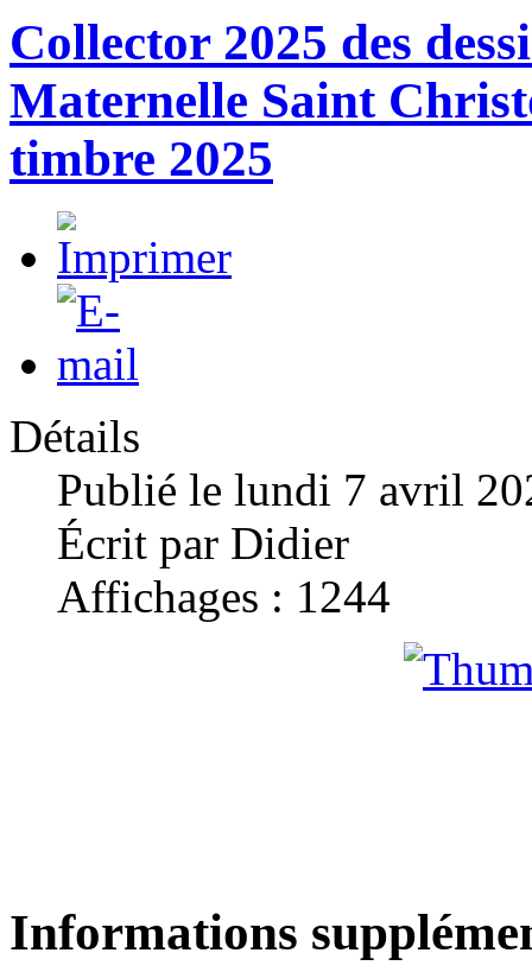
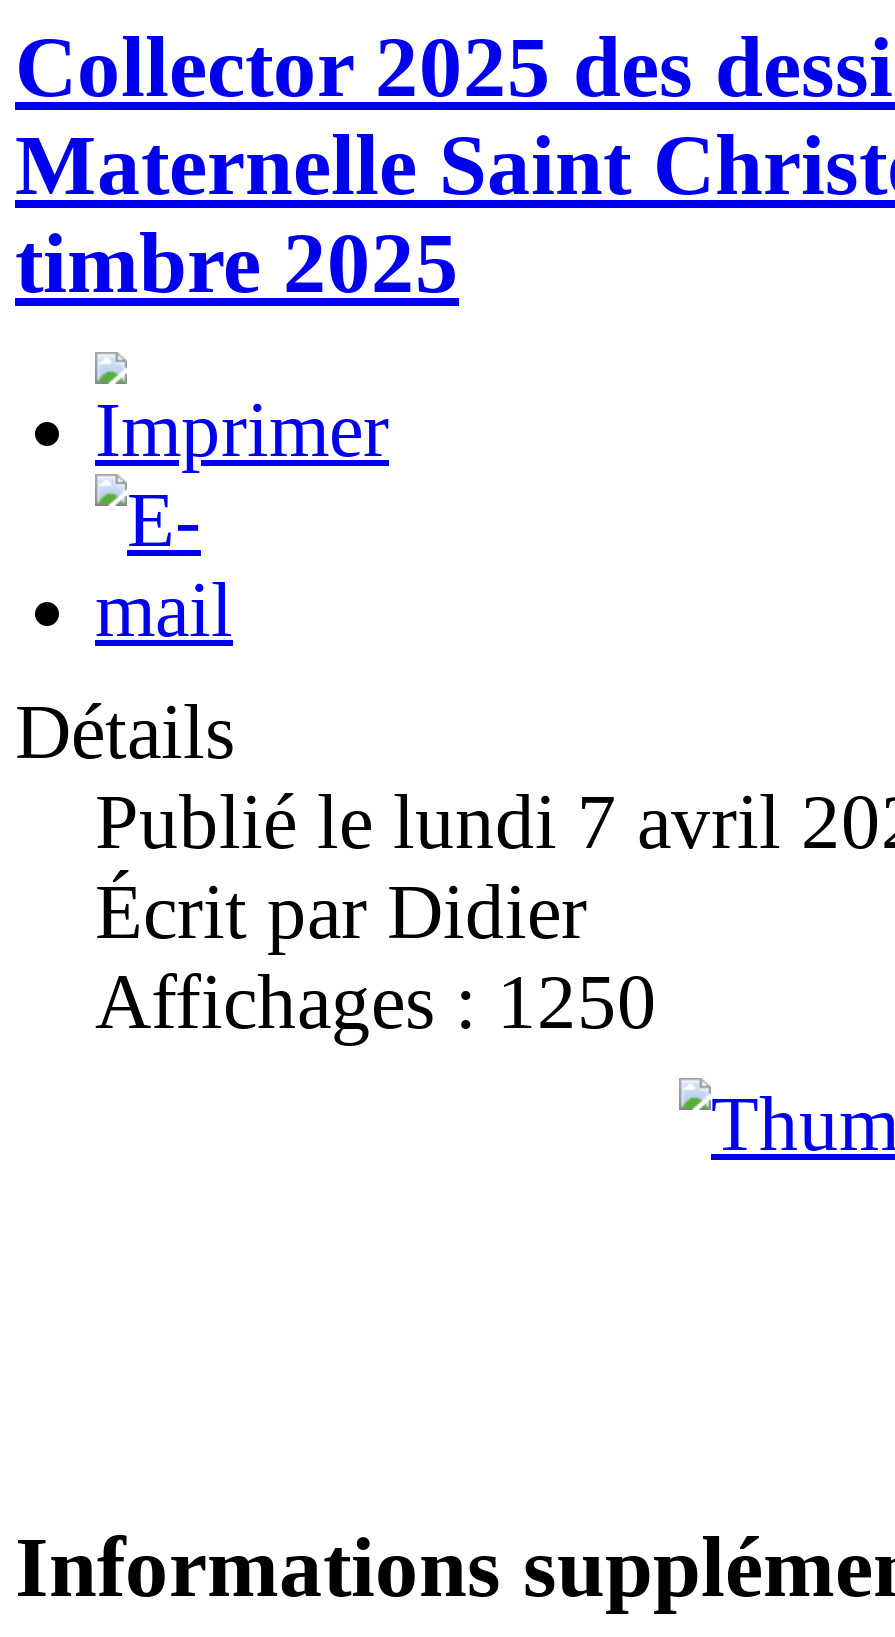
- Affichages : 1244
+ Affichages : 1250
